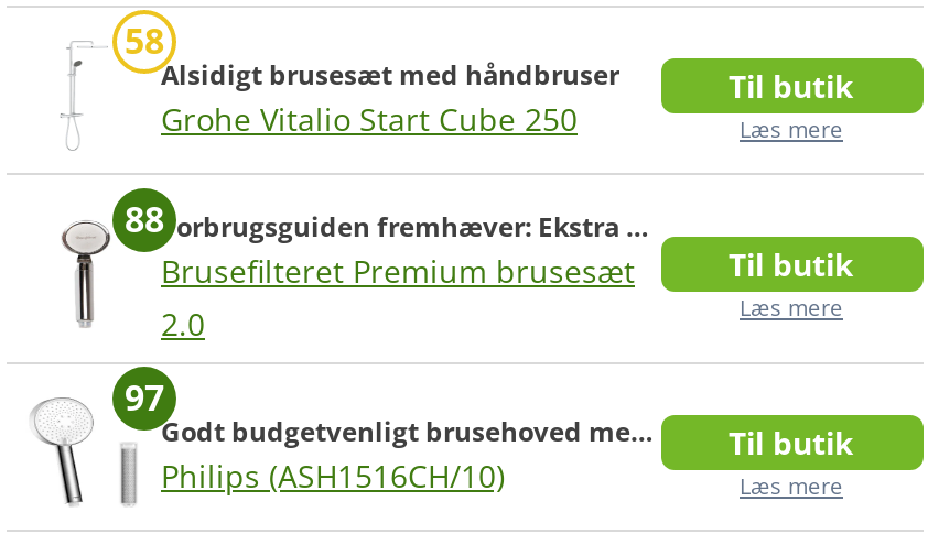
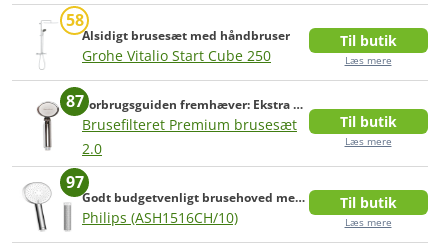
- 88
+ 87
